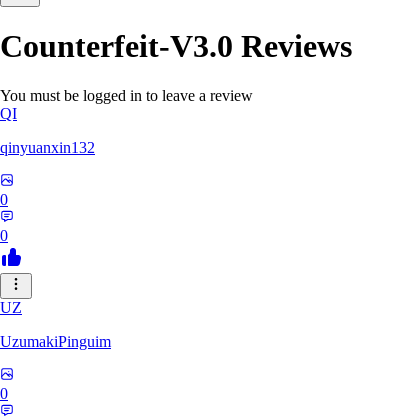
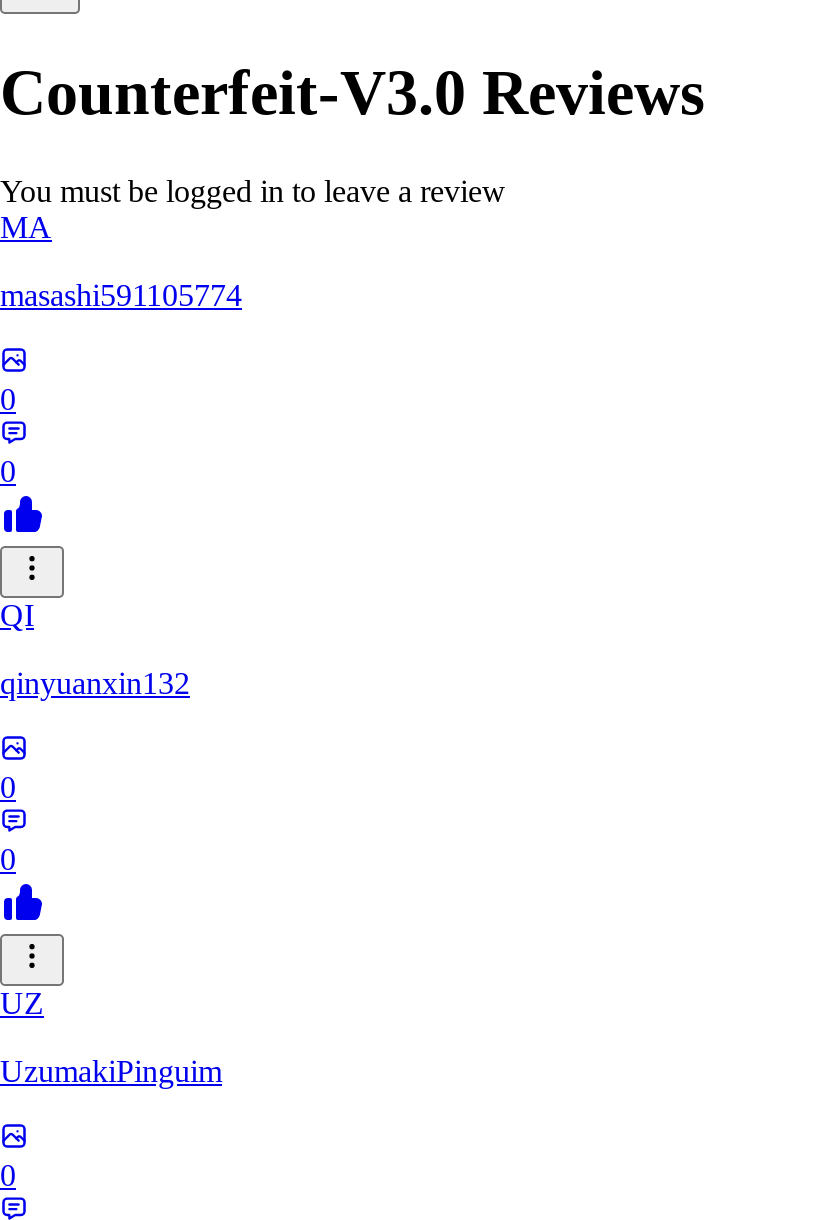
+ MA
+ masashi591105774
+ 0
+ 0
